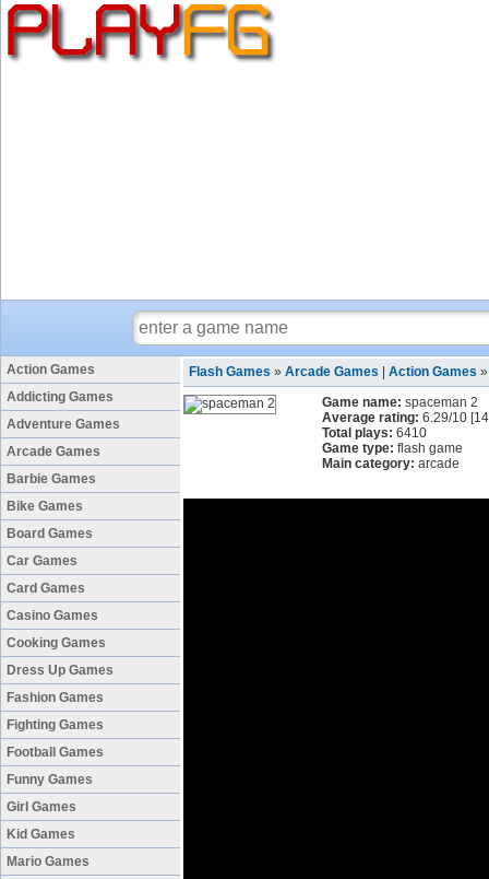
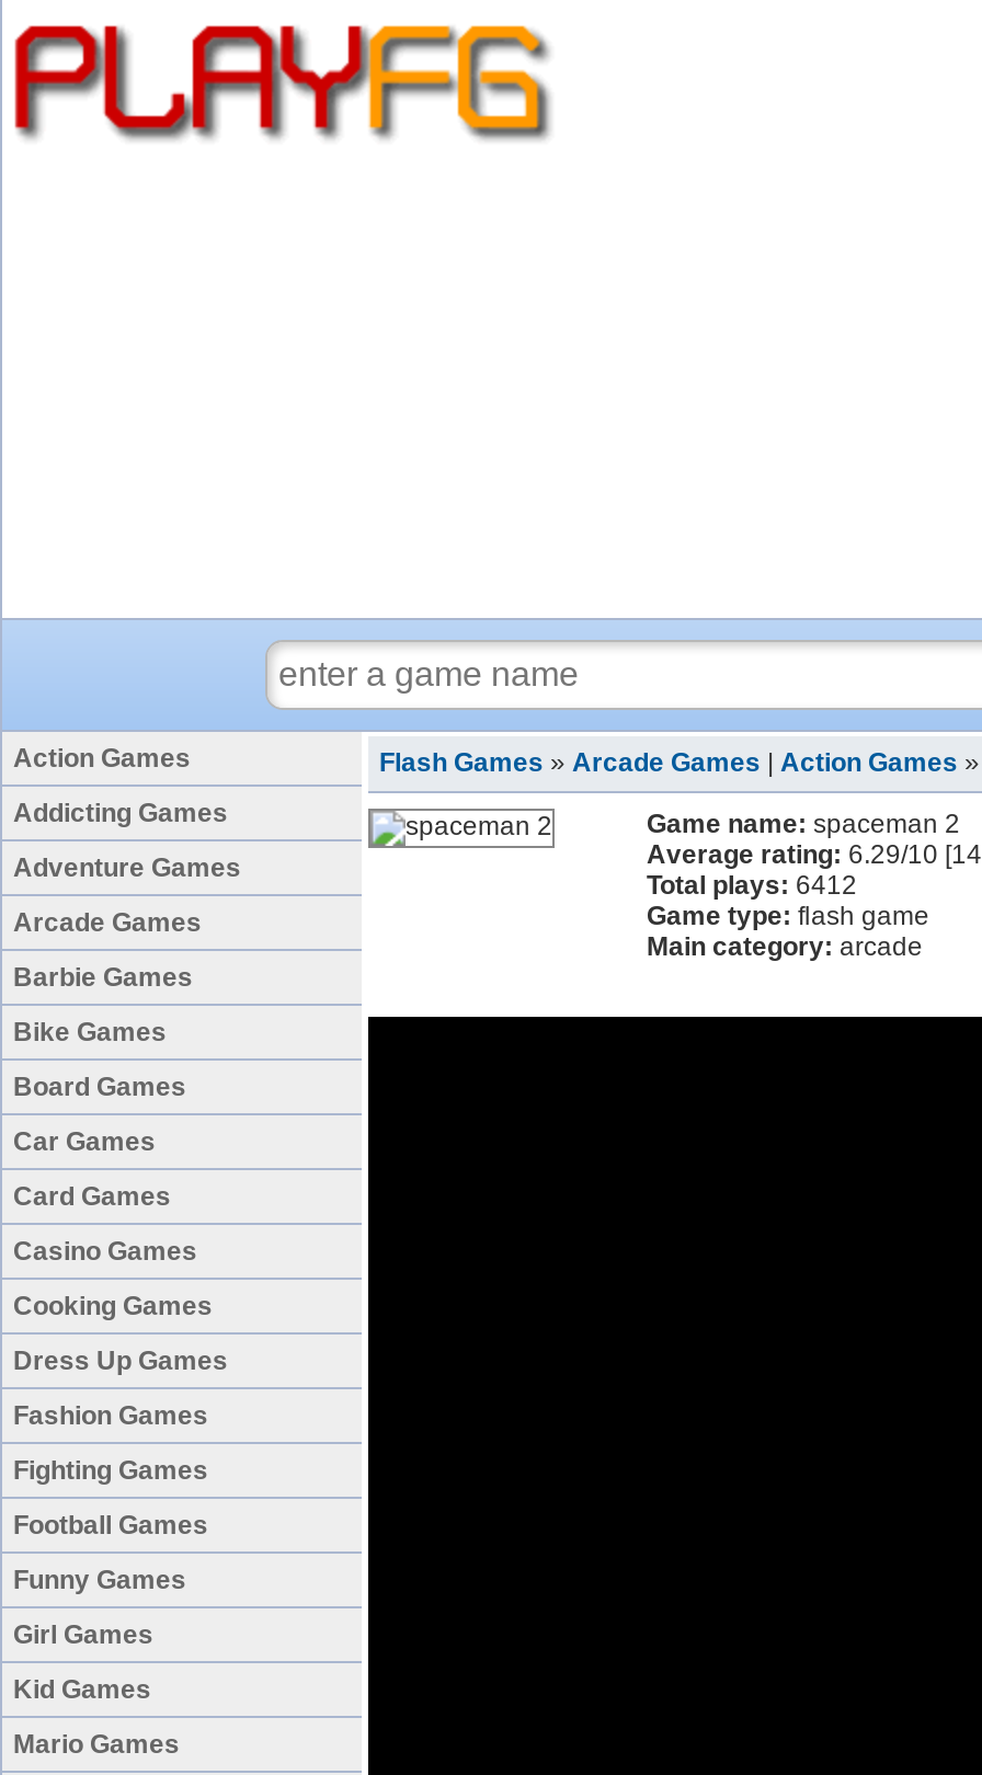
- Total plays: 6410
+ Total plays: 6412
